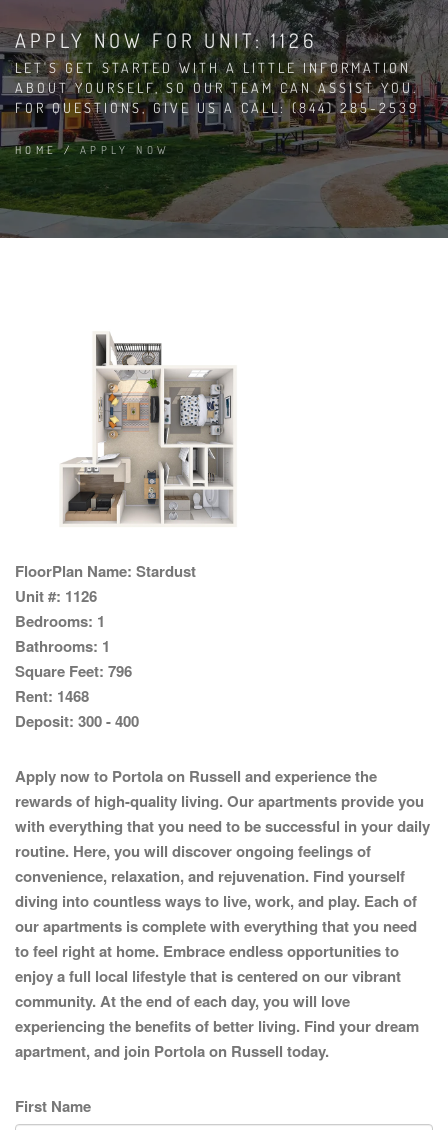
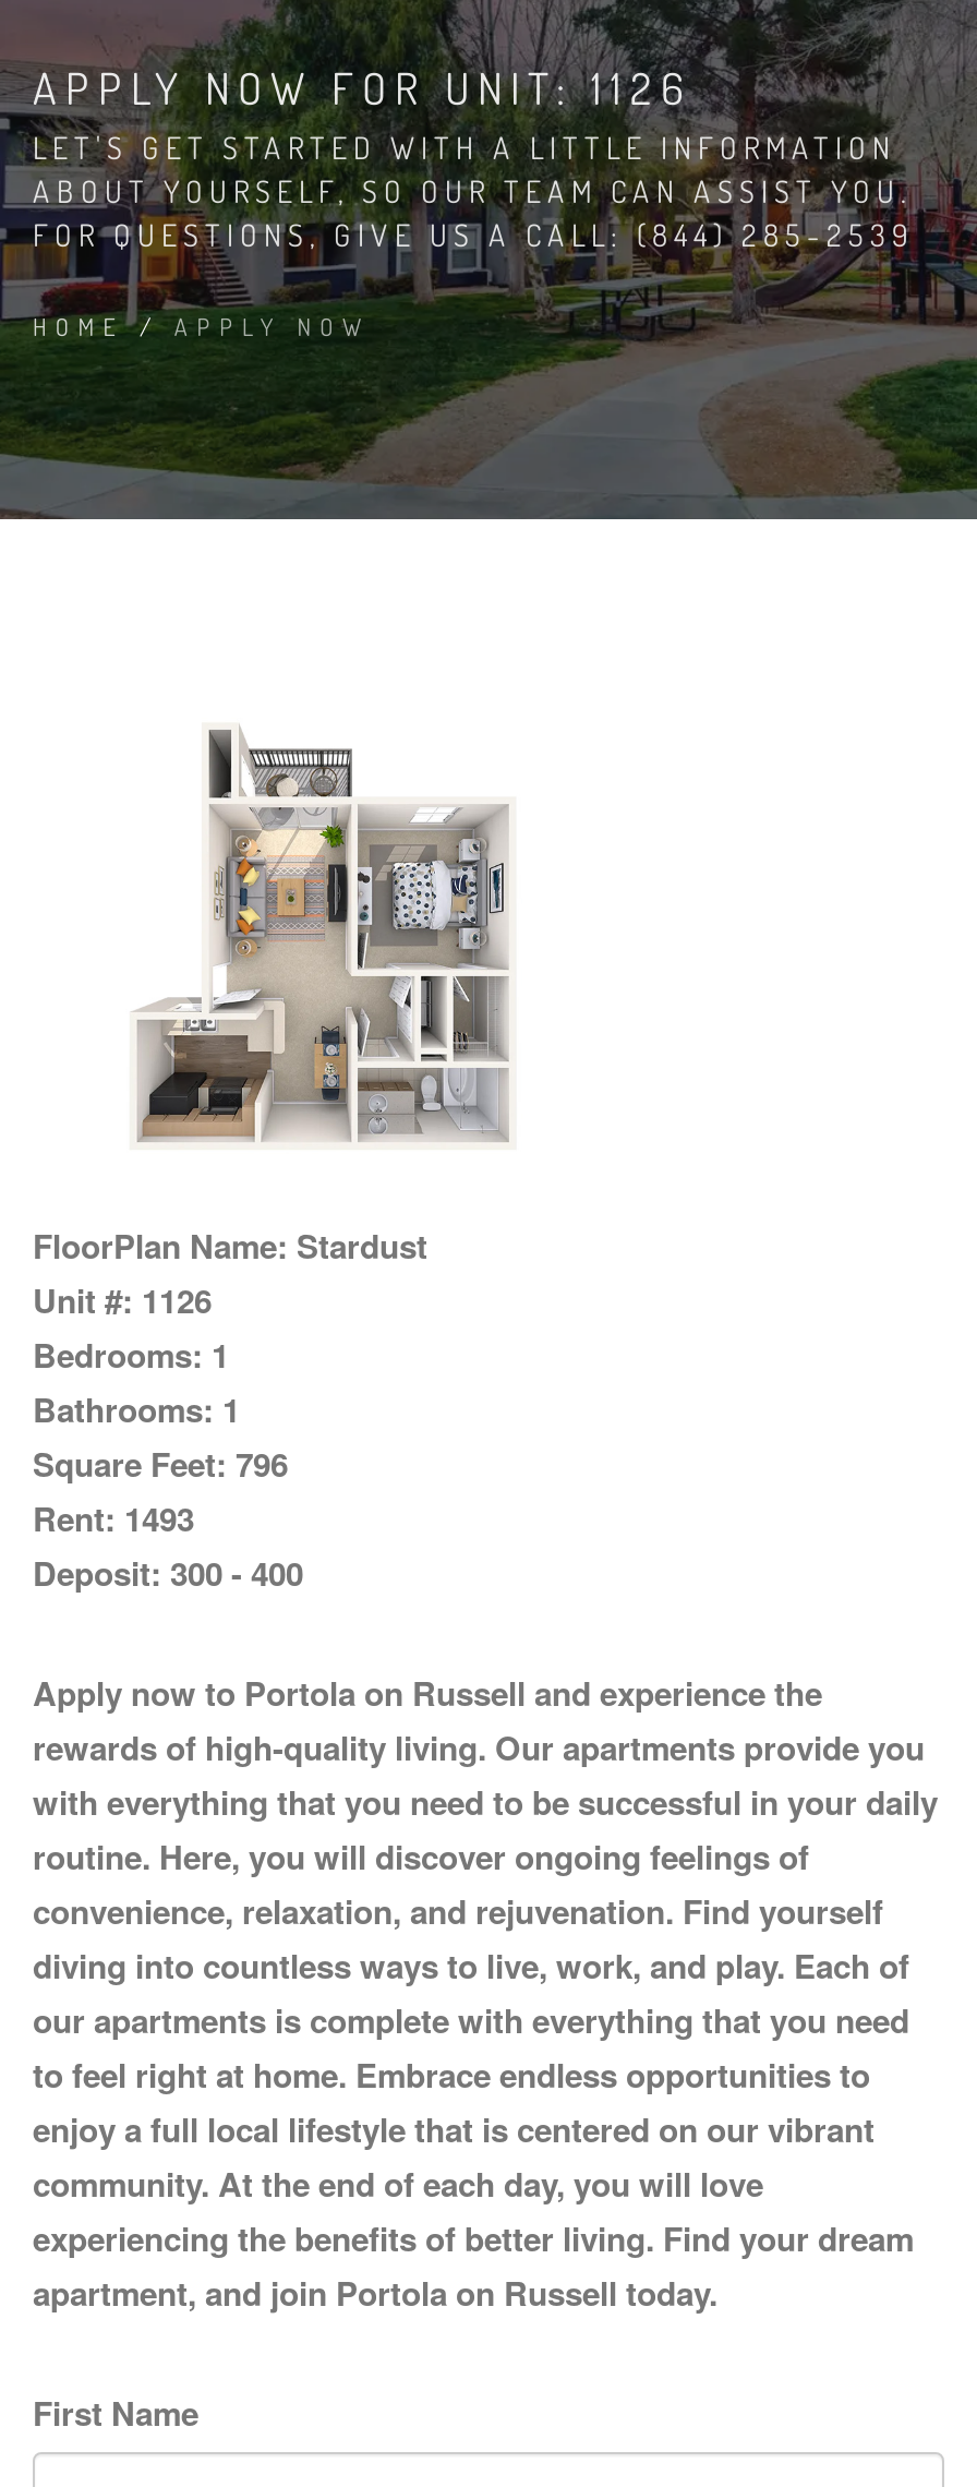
- Rent: 1468
+ Rent: 1493
